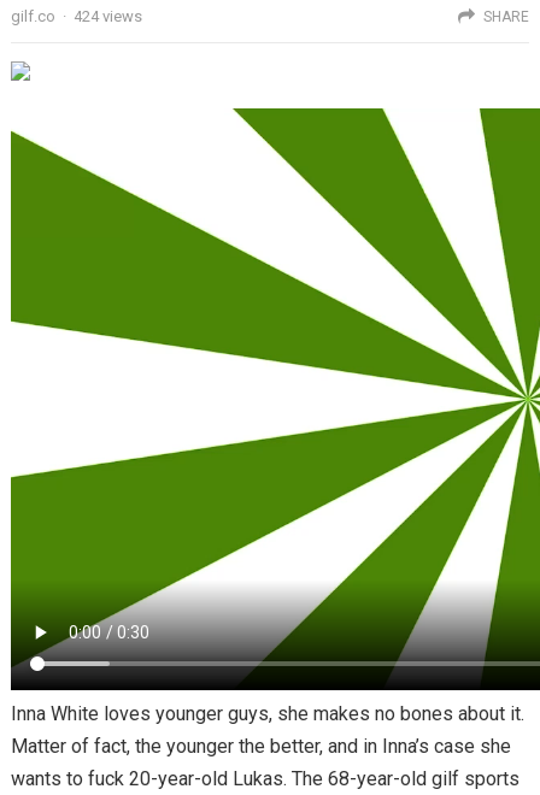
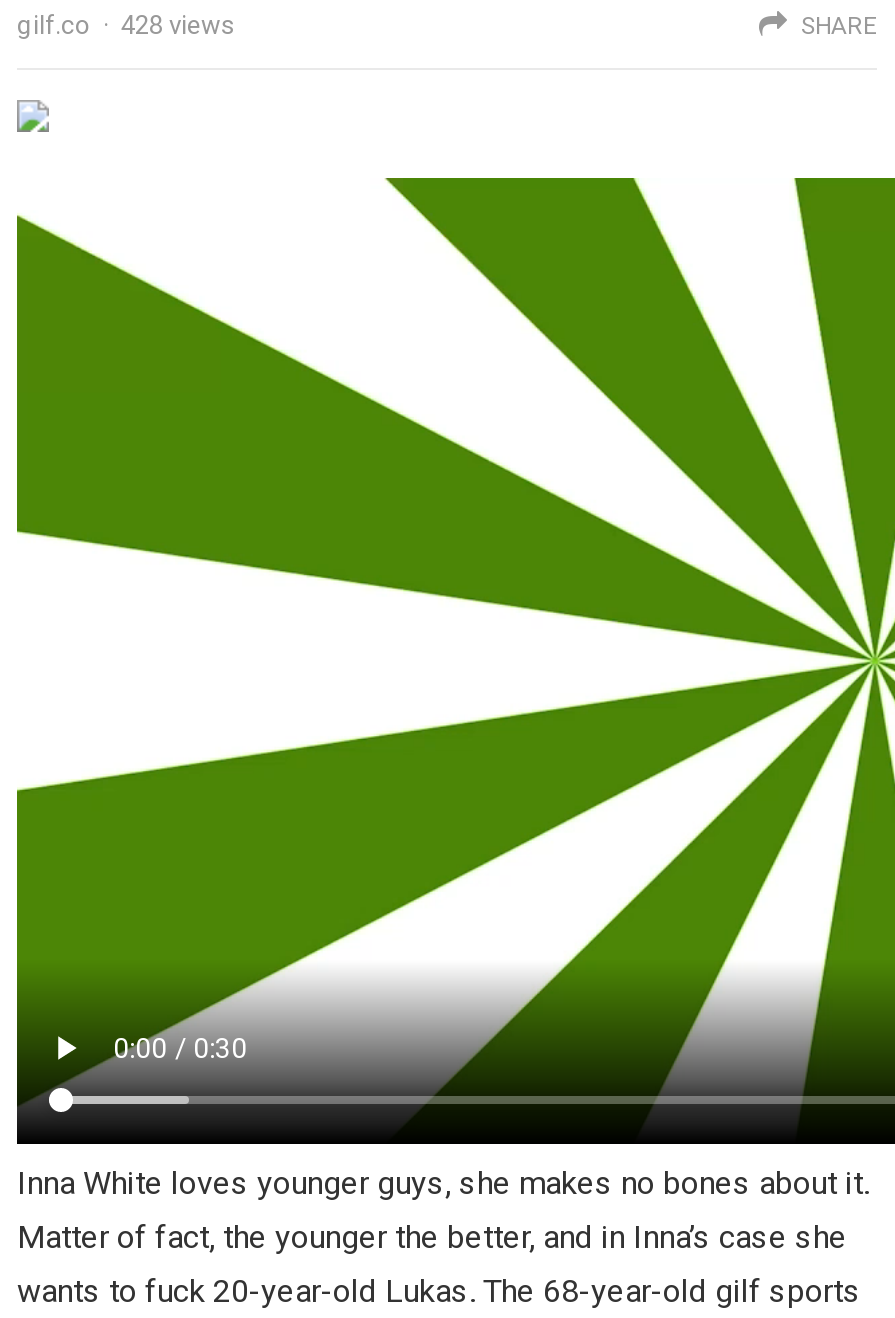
- gilf.co · 424 views
+ gilf.co · 428 views
